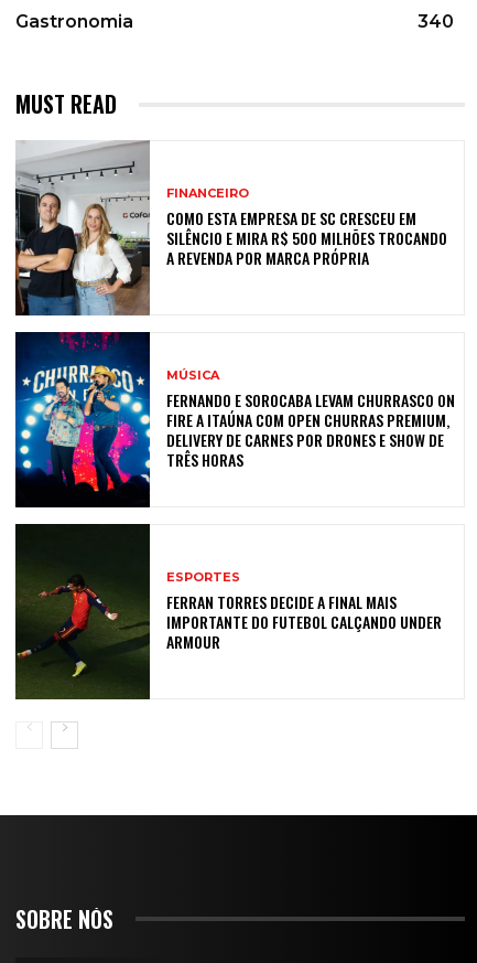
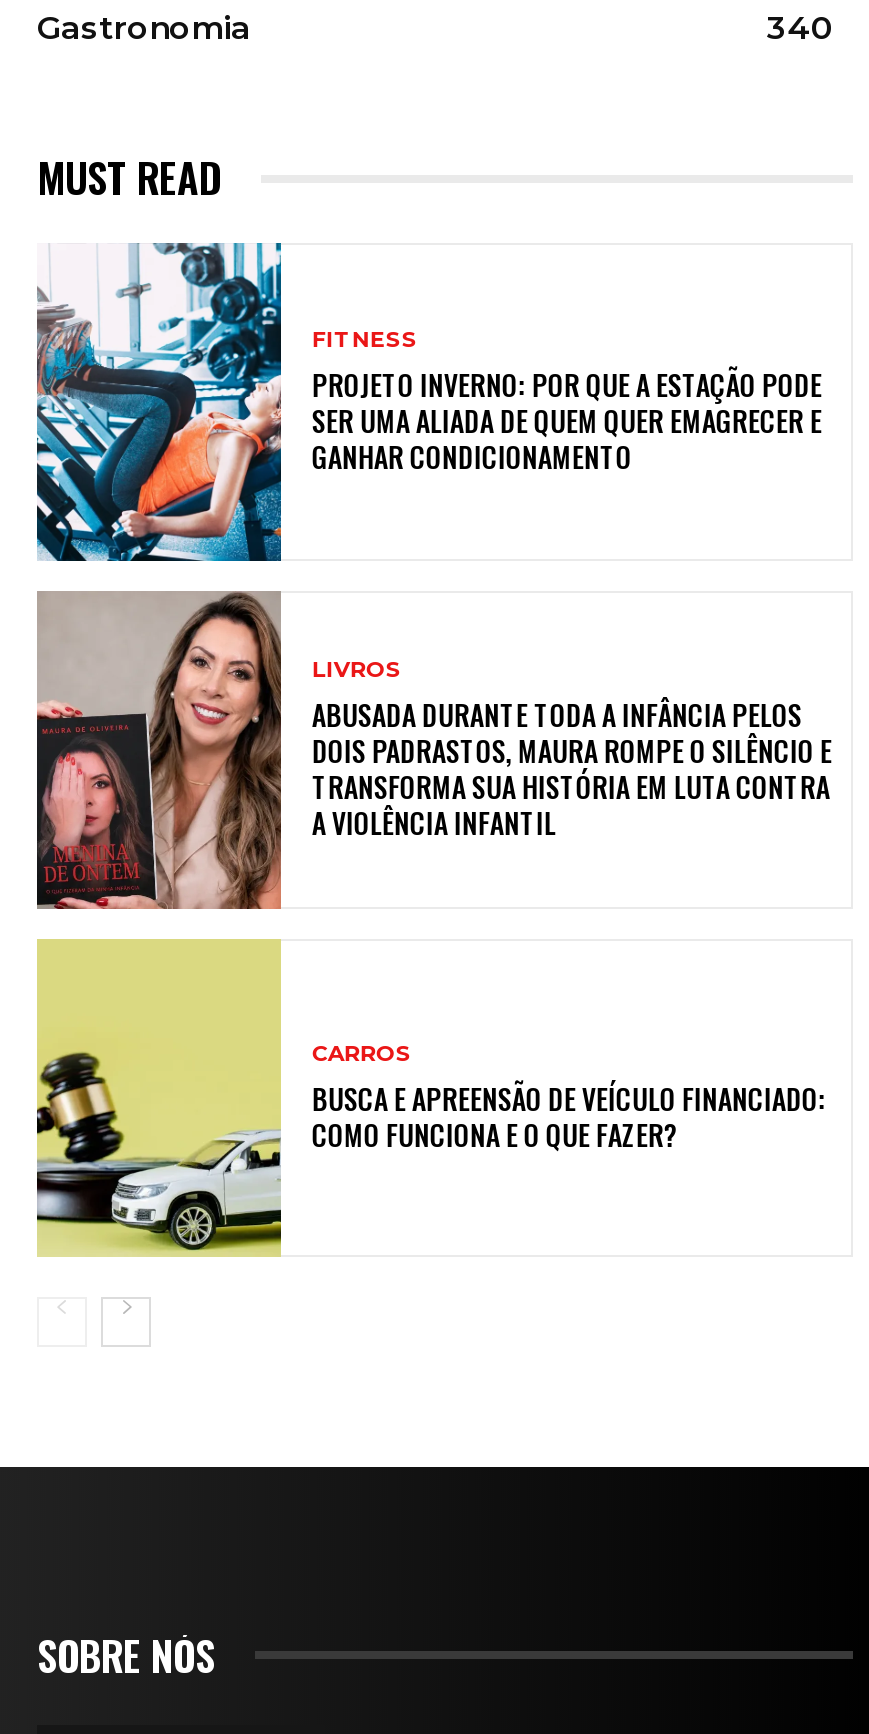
- [image]
- FINANCEIRO
- COMO ESTA EMPRESA DE SC CRESCEU EM
- SILÊNCIO E MIRA R$ 500 MILHÕES TROCANDO
- A REVENDA POR MARCA PRÓPRIA
+ [image]
+ FITNESS
+ PROJETO INVERNO: POR QUE A ESTAÇÃO PODE
+ SER UMA ALIADA DE QUEM QUER EMAGRECER E
+ GANHAR CONDICIONAMENTO

- [image]
- MÚSICA
- FERNANDO E SOROCABA LEVAM CHURRASCO ON
- FIRE A ITAÚNA COM OPEN CHURRAS PREMIUM,
- DELIVERY DE CARNES POR DRONES E SHOW DE
- TRÊS HORAS
+ [image]
+ LIVROS
+ ABUSADA DURANTE TODA A INFÂNCIA PELOS
+ DOIS PADRASTOS, MAURA ROMPE O SILÊNCIO E
+ TRANSFORMA SUA HISTÓRIA EM LUTA CONTRA
+ A VIOLÊNCIA INFANTIL

- [image]
- ESPORTES
- FERRAN TORRES DECIDE A FINAL MAIS
- IMPORTANTE DO FUTEBOL CALÇANDO UNDER
- ARMOUR
+ [image]
+ CARROS
+ BUSCA E APREENSÃO DE VEÍCULO FINANCIADO:
+ COMO FUNCIONA E O QUE FAZER?
